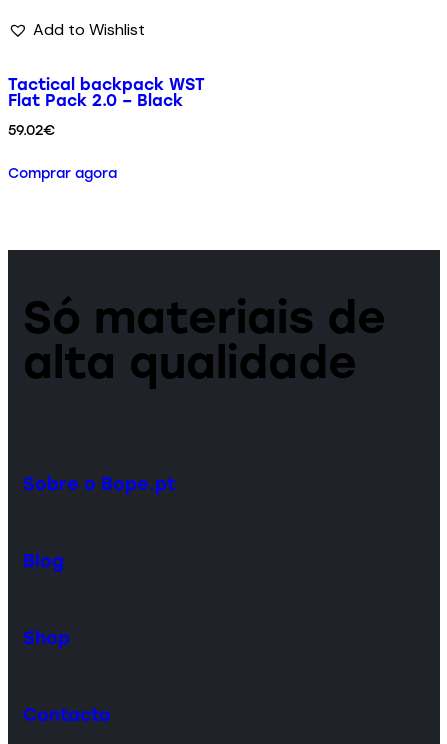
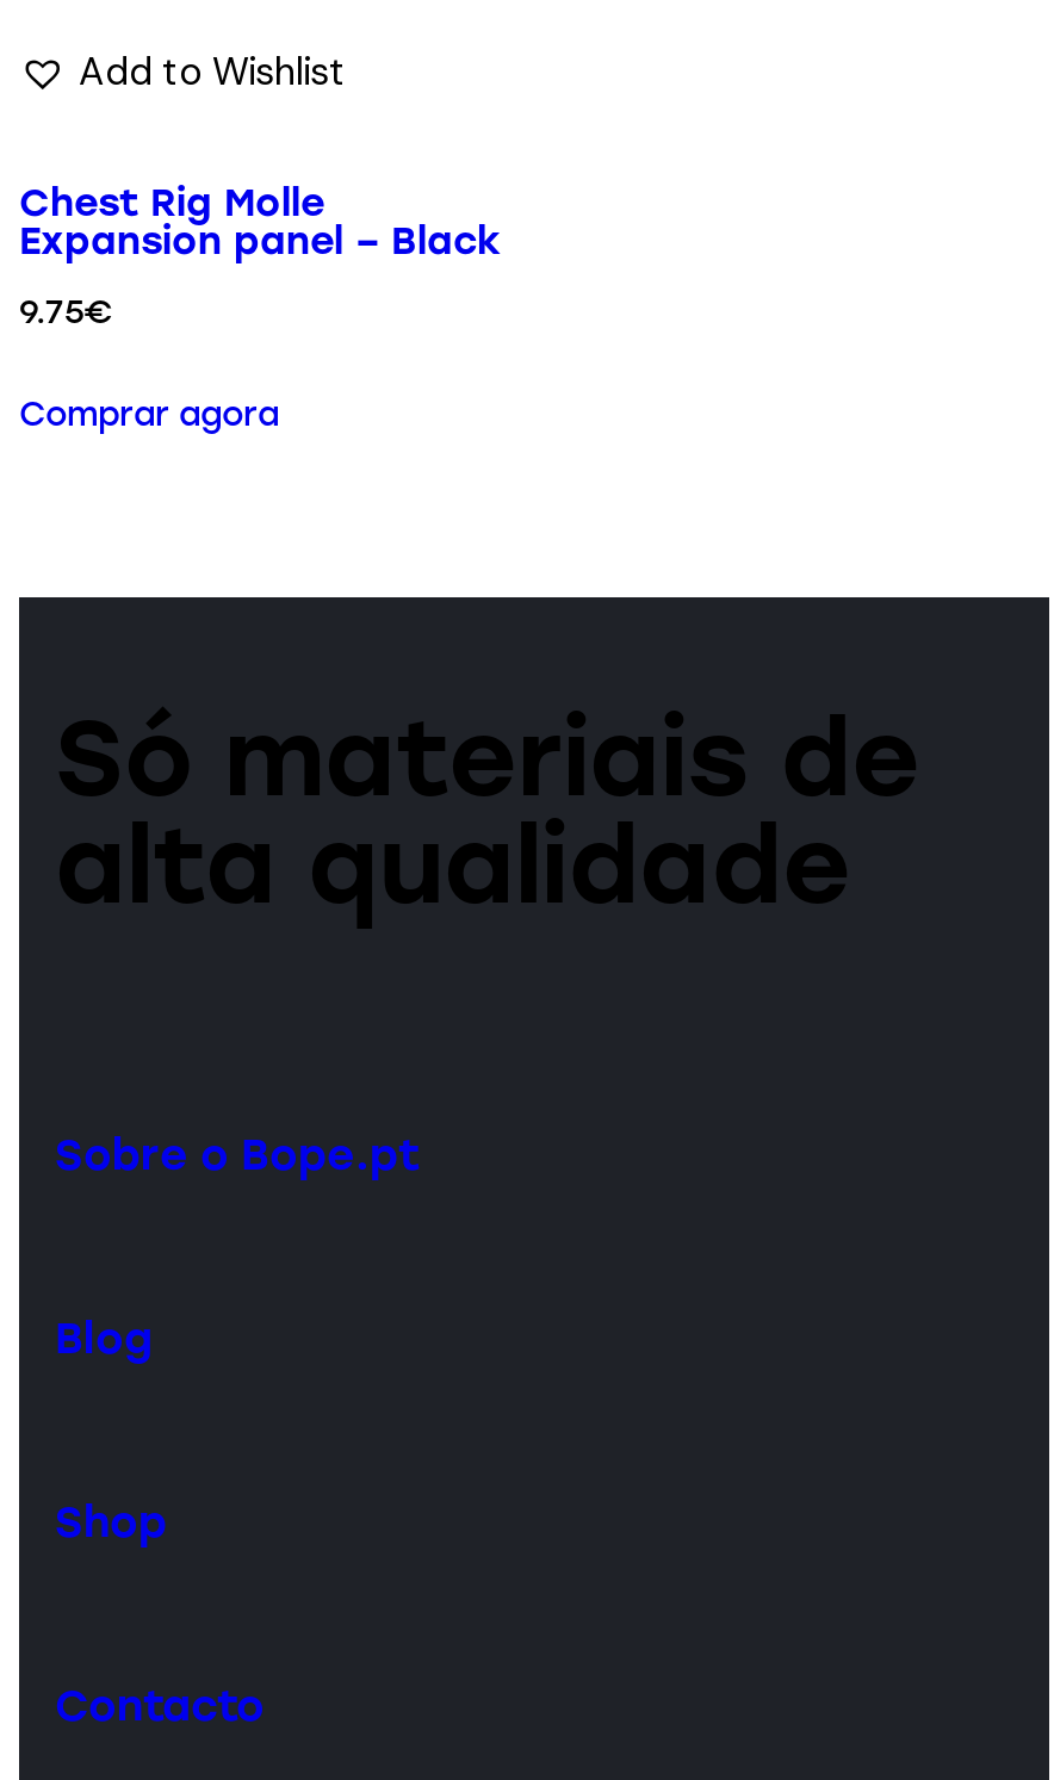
- Tactical backpack WST
- Flat Pack 2.0 – Black
+ Chest Rig Molle
+ Expansion panel – Black

- 59.02€
+ 9.75€
